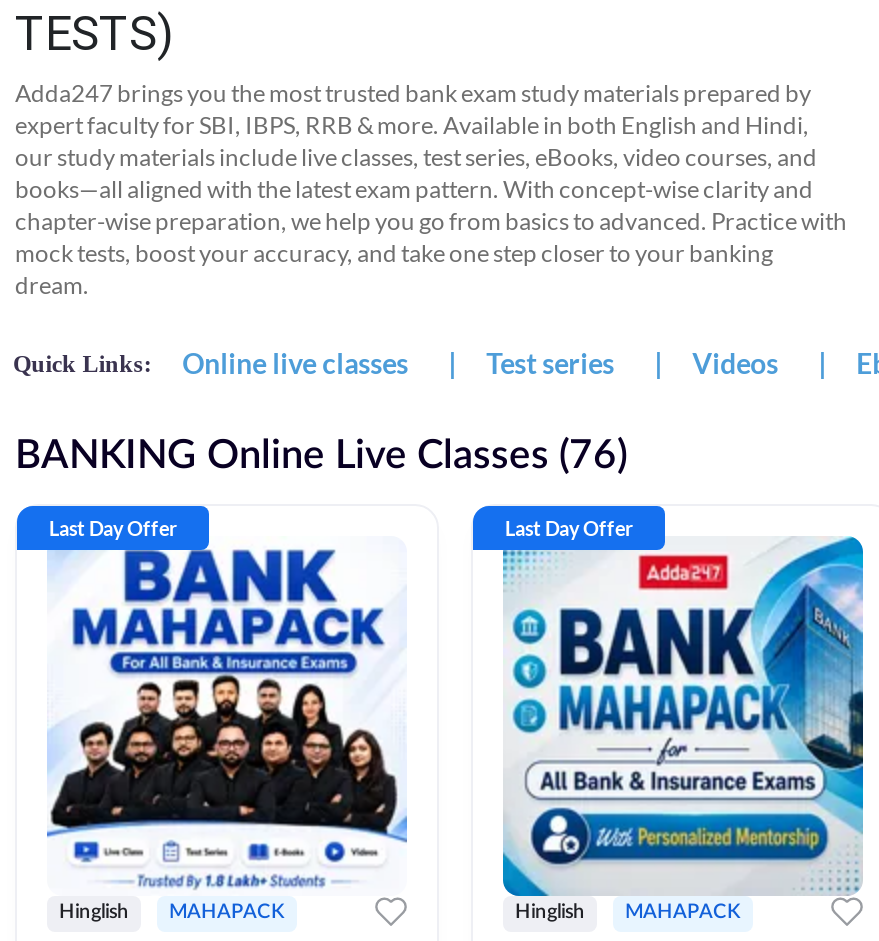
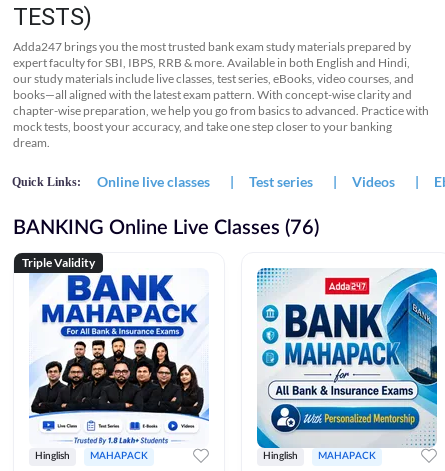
- Last Day Offer
+ Triple Validity

- Last Day Offer
